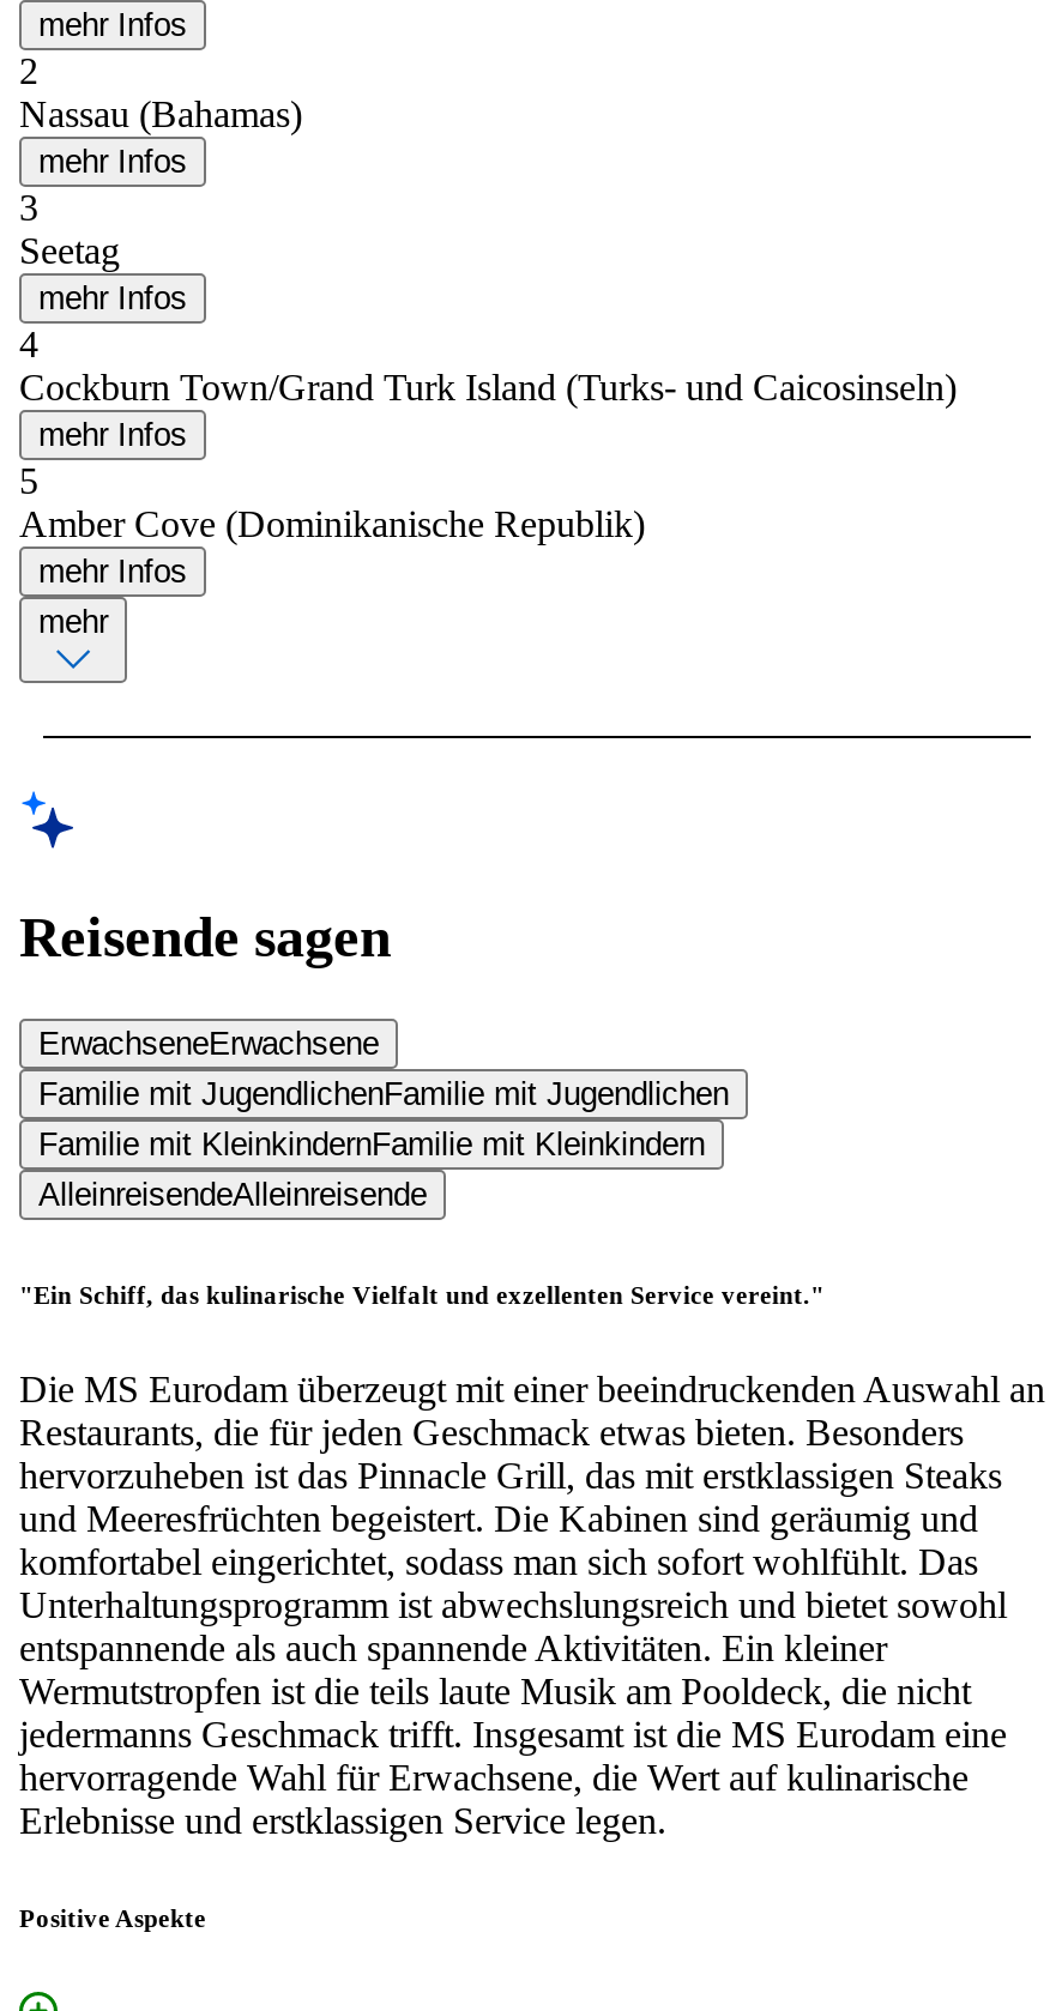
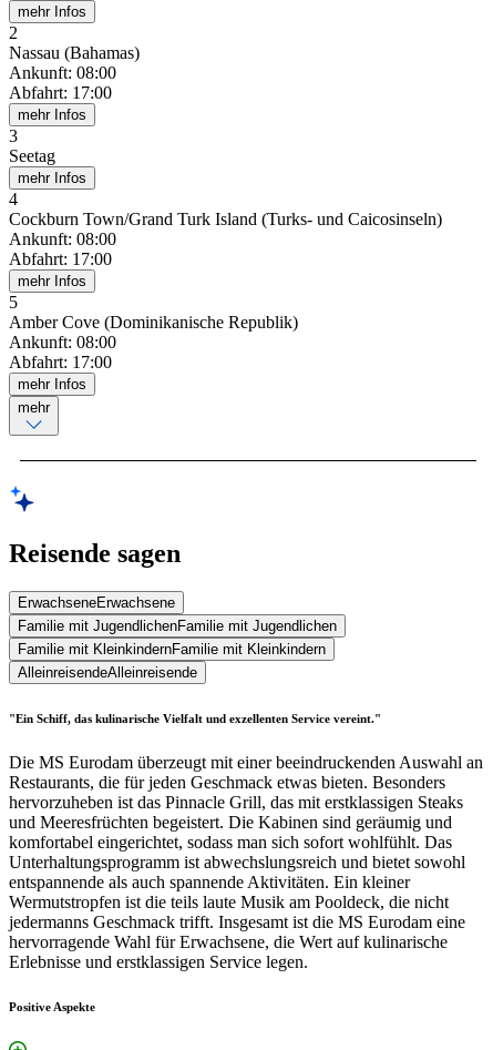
+ Ankunft: 08:00
+ Abfahrt: 17:00

+ Ankunft: 08:00
+ Abfahrt: 17:00

+ Ankunft: 08:00
+ Abfahrt: 17:00
